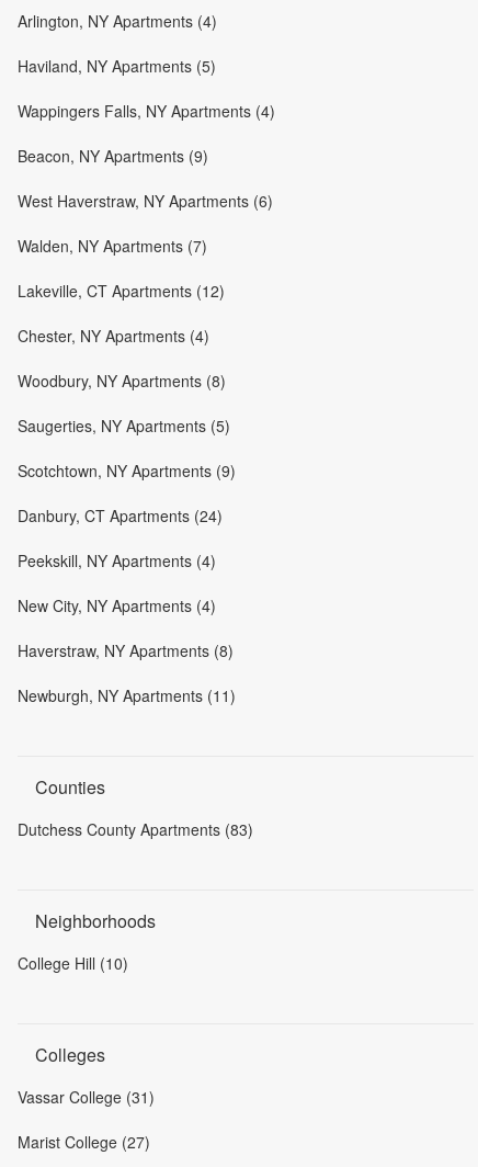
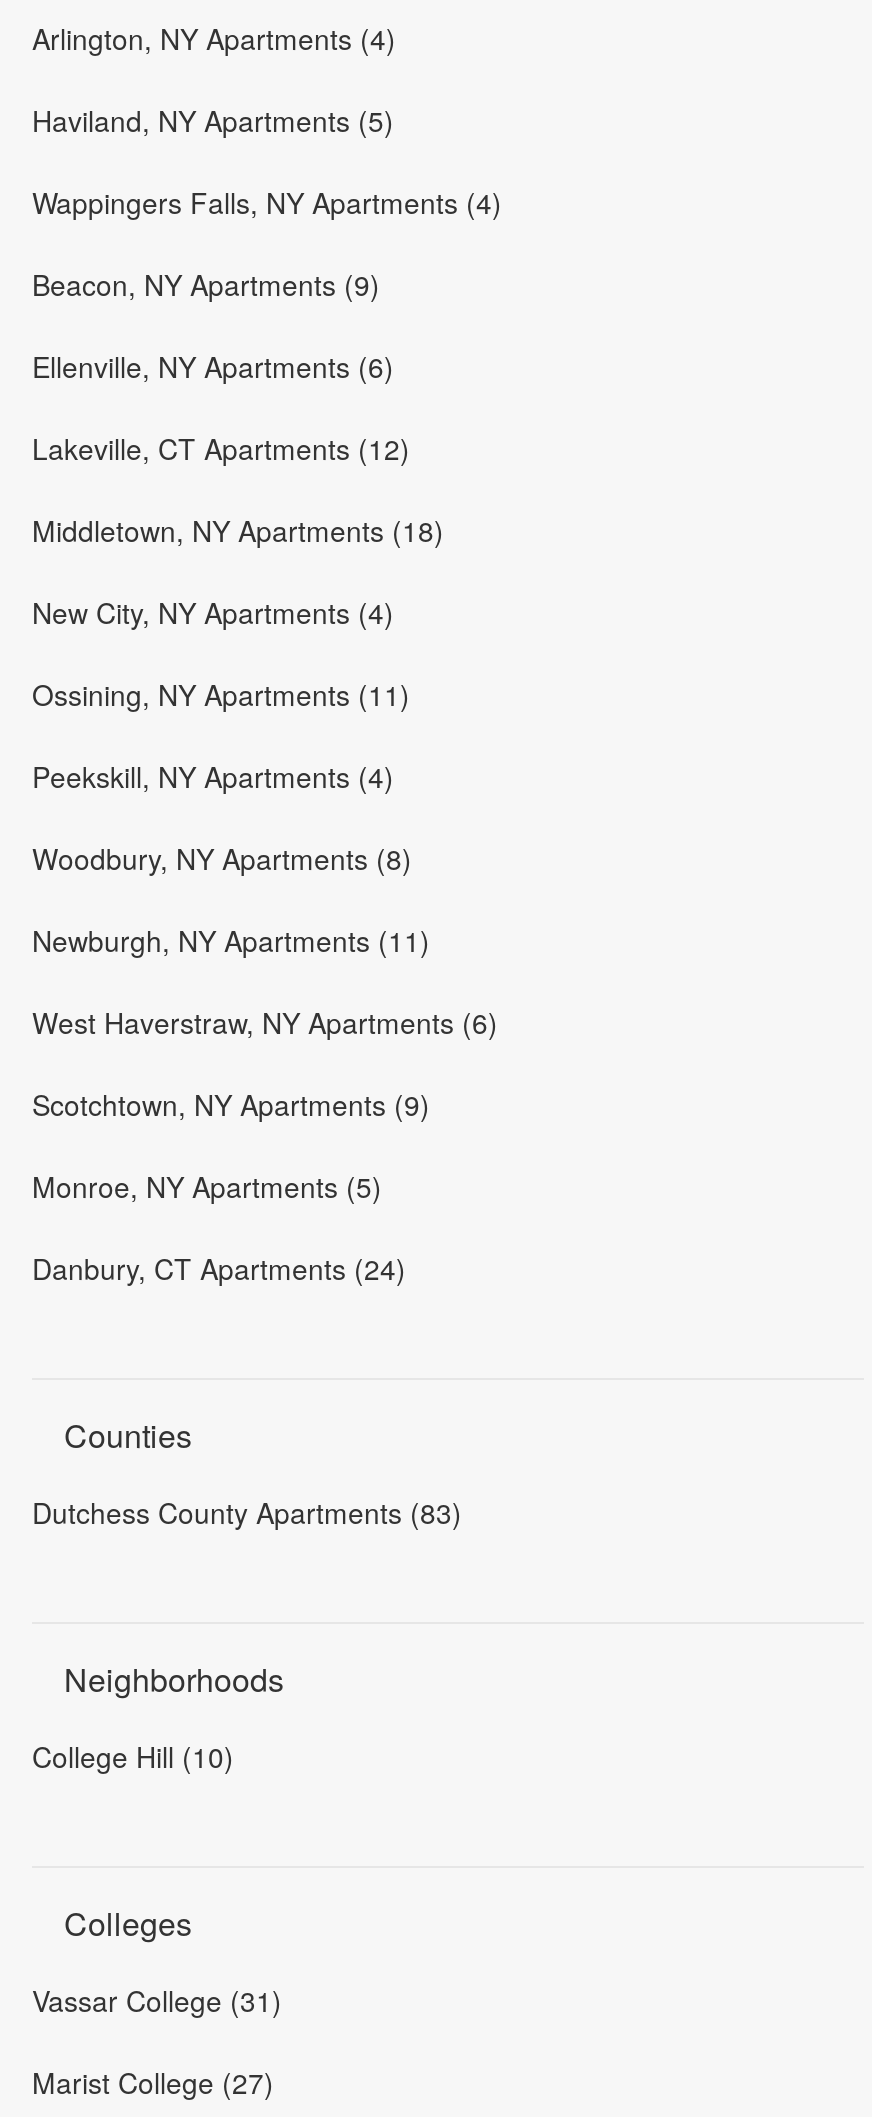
+ Ellenville, NY Apartments (6)
+ Middletown, NY Apartments (18)
+ Ossining, NY Apartments (11)

moved down: West Haverstraw, NY Apartments (6)

- Walden, NY Apartments (7)
- Chester, NY Apartments (4)
- Saugerties, NY Apartments (5)

moved up: Lakeville, CT Apartments (12)

moved up: Woodbury, NY Apartments (8)

moved down: Scotchtown, NY Apartments (9)

+ Monroe, NY Apartments (5)

moved down: Danbury, CT Apartments (24)

moved up: Peekskill, NY Apartments (4) | New City, NY Apartments (4)

- Haverstraw, NY Apartments (8)

moved up: Newburgh, NY Apartments (11)
